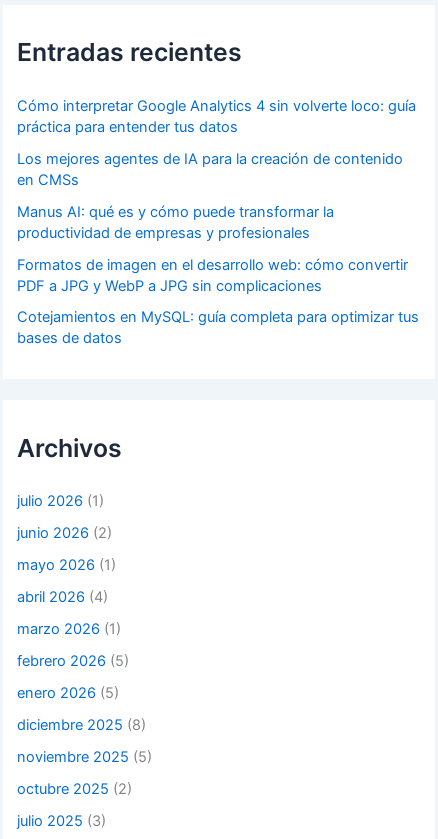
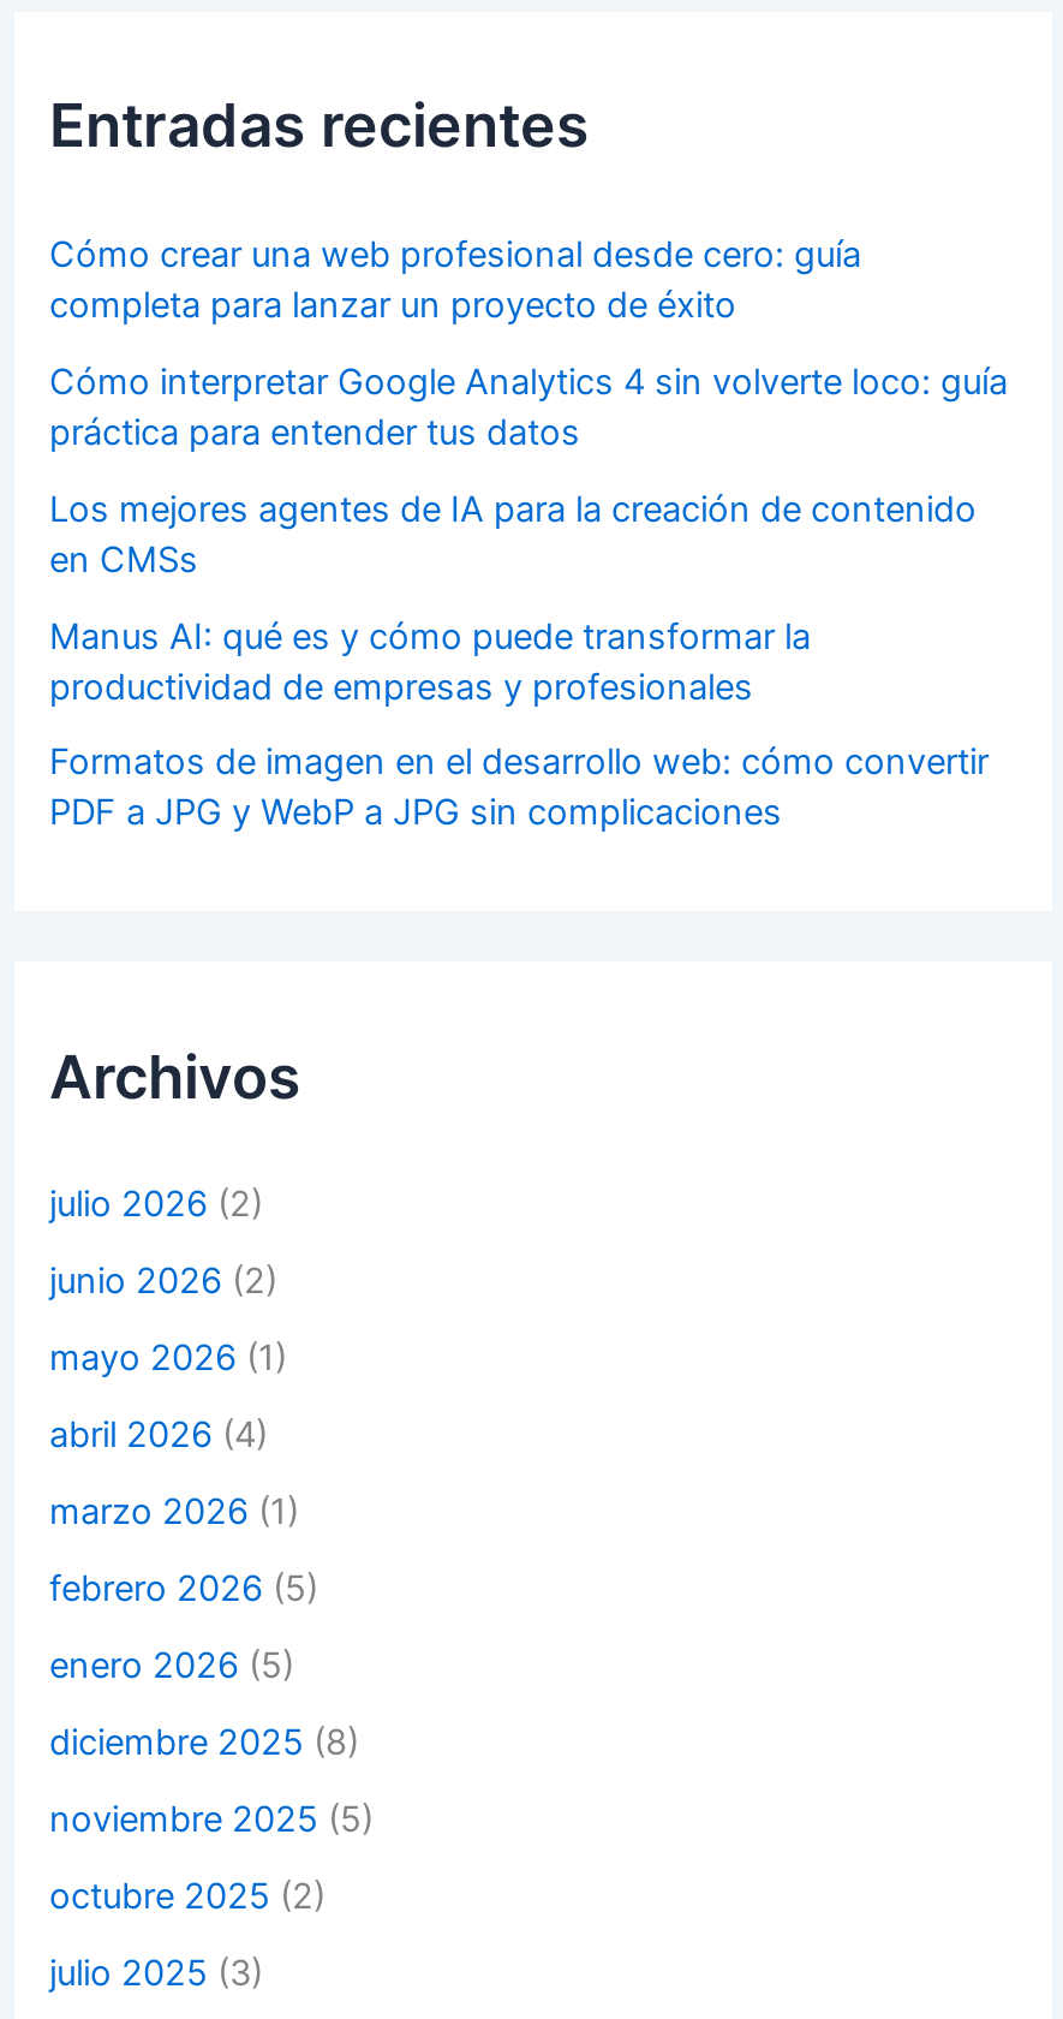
+ Cómo crear una web profesional desde cero: guía
+ completa para lanzar un proyecto de éxito

moved down: Cómo interpretar Google Analytics 4 sin volverte loco: guía | práctica para entender tus datos | Los mejores agentes de IA para la creación de contenido | en CMSs | Manus AI: qué es y cómo puede transformar la | productividad de empresas y profesionales | Formatos de imagen en el desarrollo web: cómo convertir | PDF a JPG y WebP a JPG sin complicaciones

- Cotejamientos en MySQL: guía completa para optimizar tus
- bases de datos

- julio 2026 (1)
+ julio 2026 (2)
